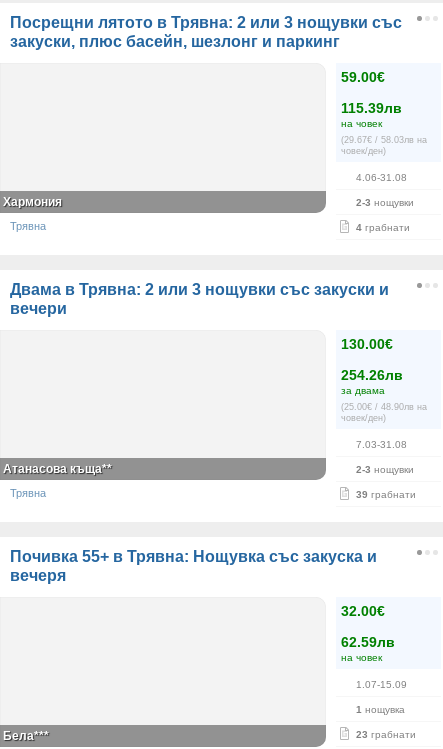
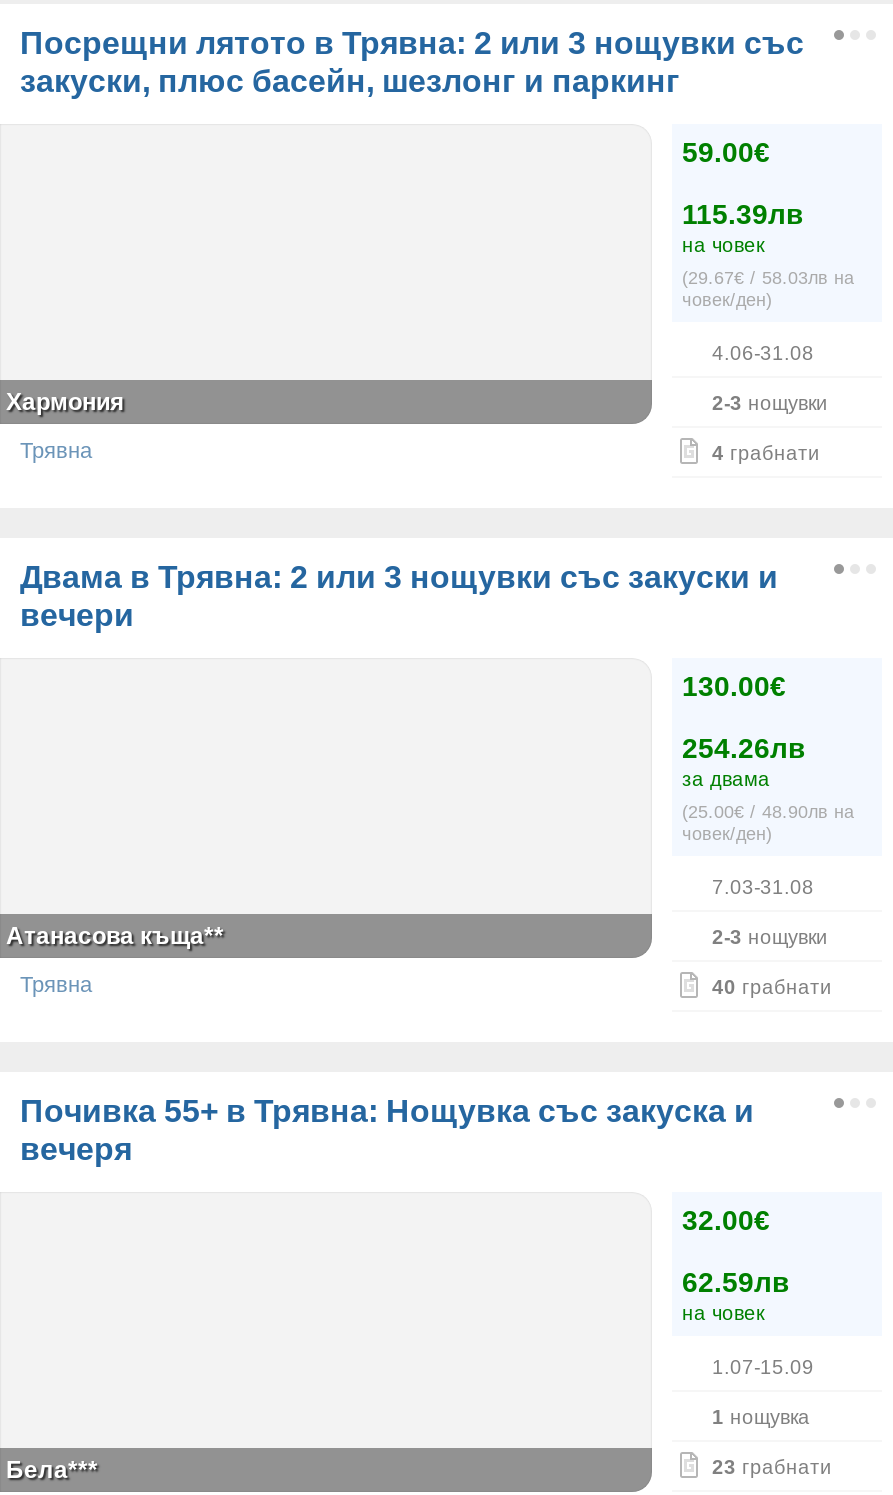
- 39 грабнати
+ 40 грабнати
